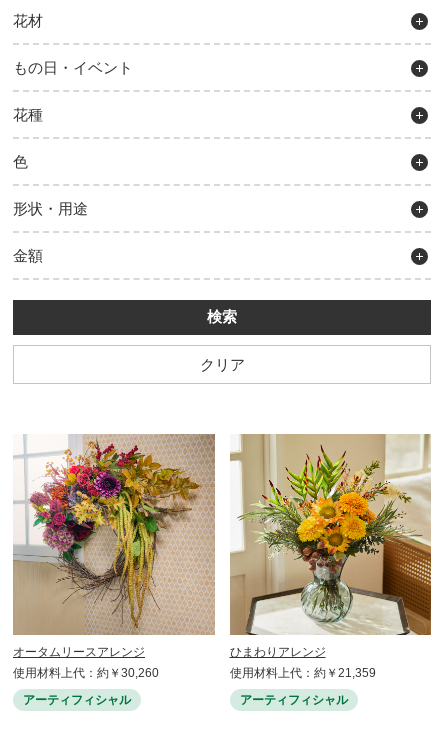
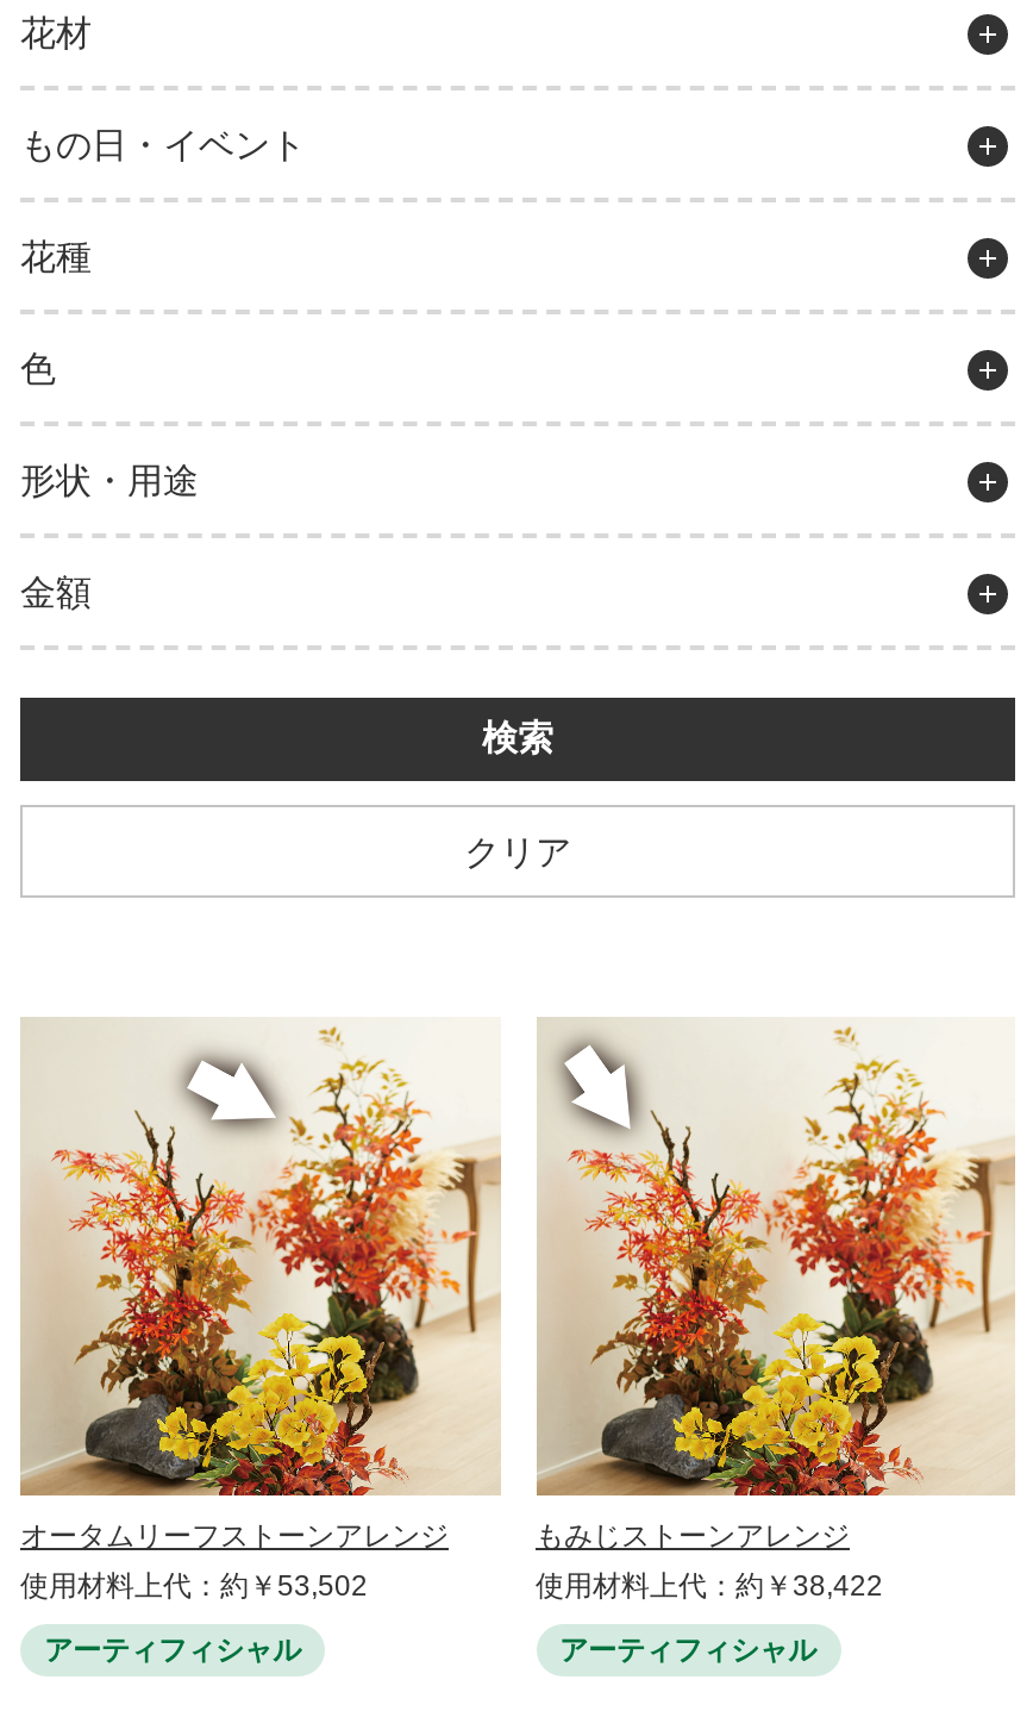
- [image]
- オータムリースアレンジ
+ [image]
+ オータムリーフストーンアレンジ

- [image]
- ひまわりアレンジ
+ [image]
+ もみじストーンアレンジ

- 使用材料上代：約￥30,260
+ 使用材料上代：約￥53,502

- 使用材料上代：約￥21,359
+ 使用材料上代：約￥38,422
